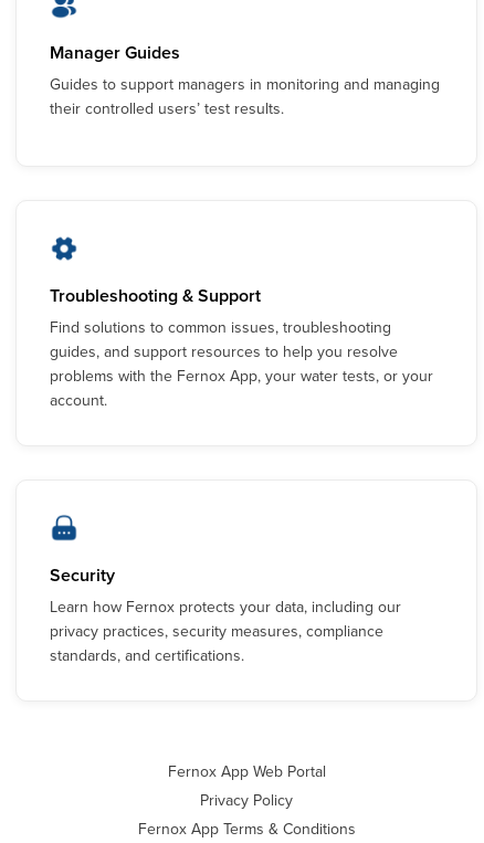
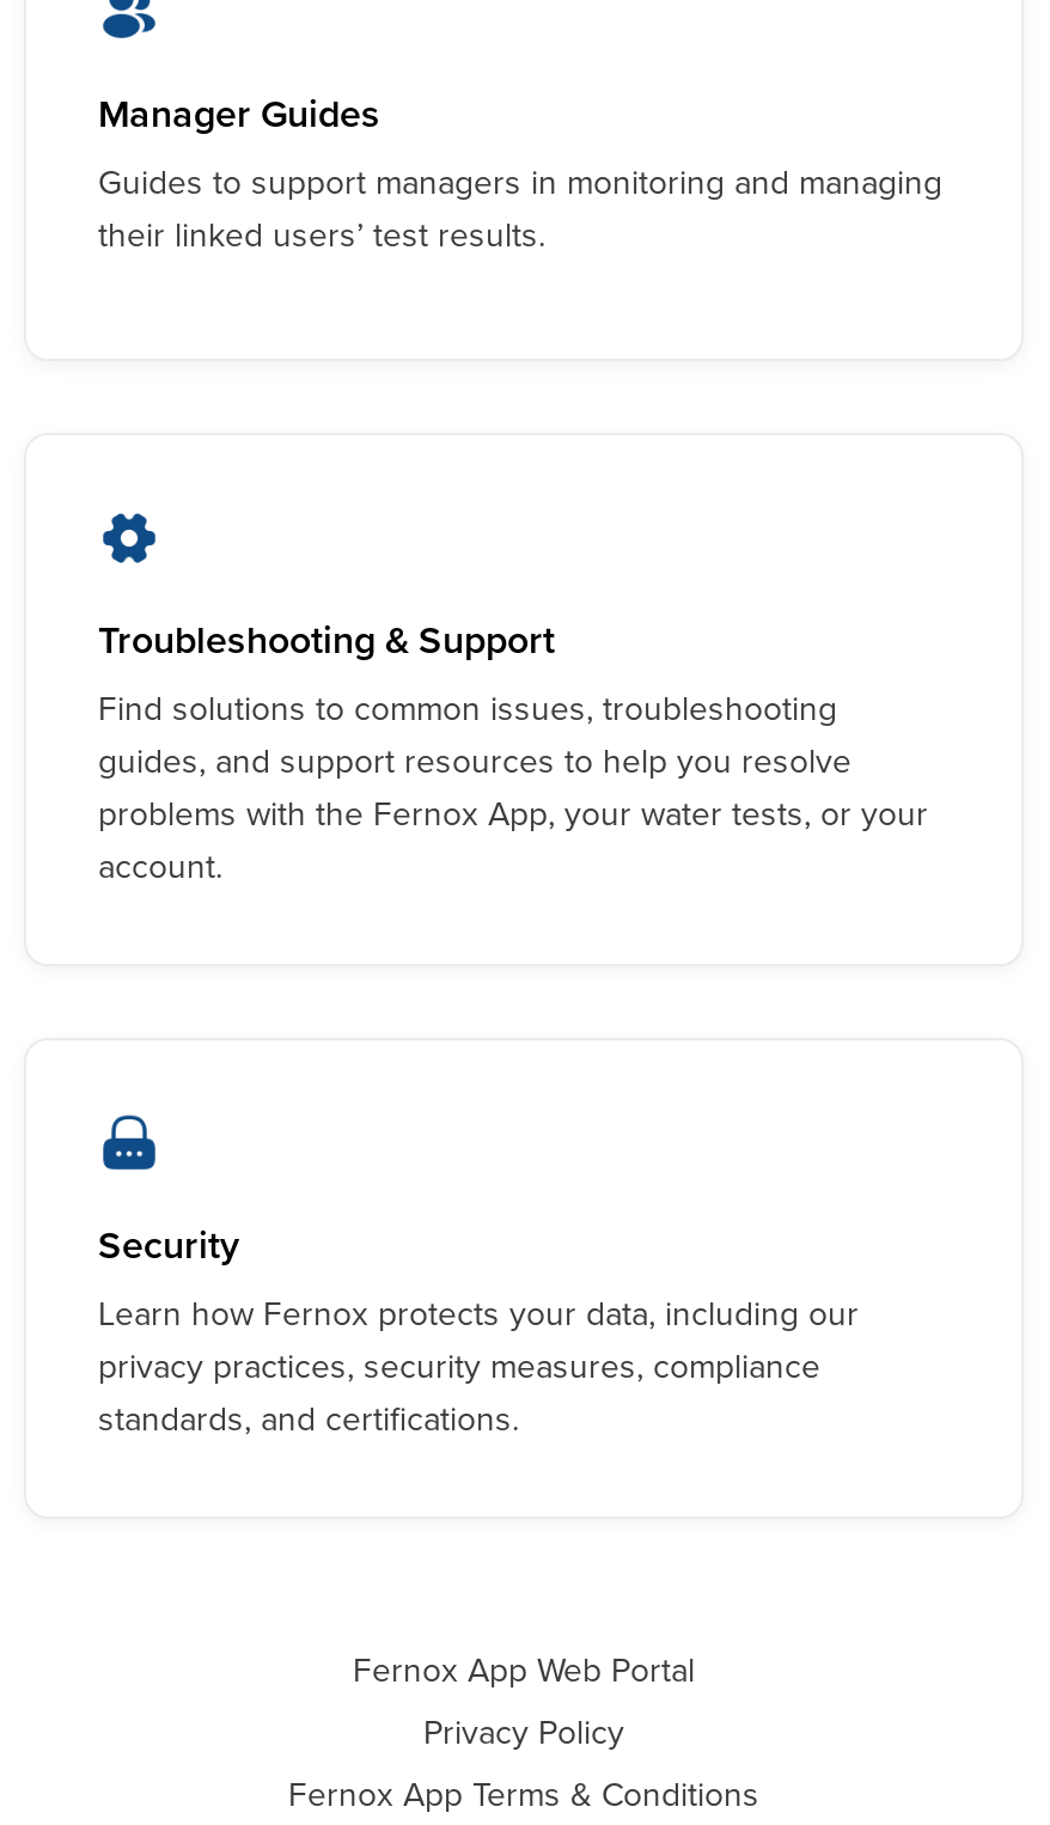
- their controlled users’ test results.
+ their linked users’ test results.
